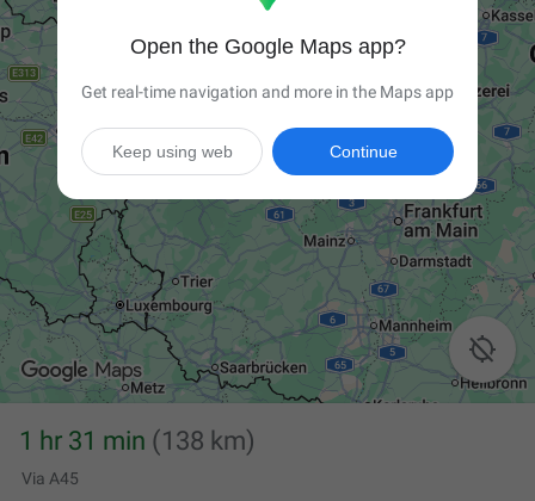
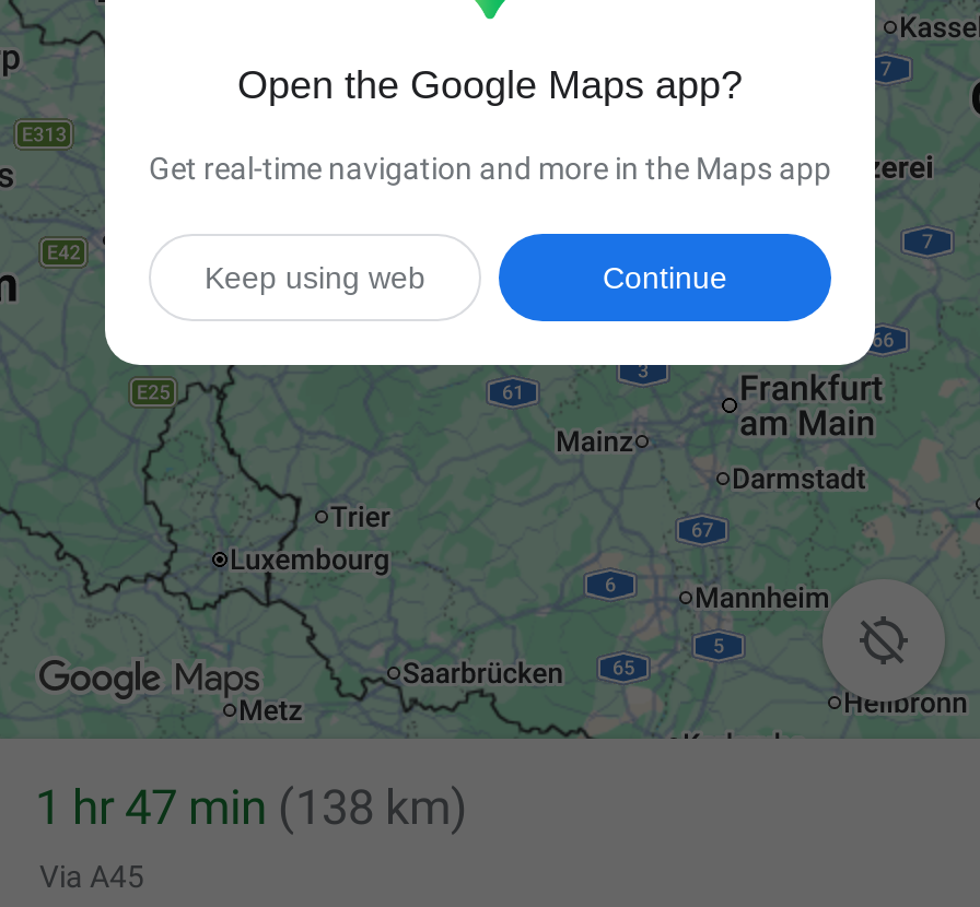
- 1 hr 31 min (138 km)
+ 1 hr 47 min (138 km)
